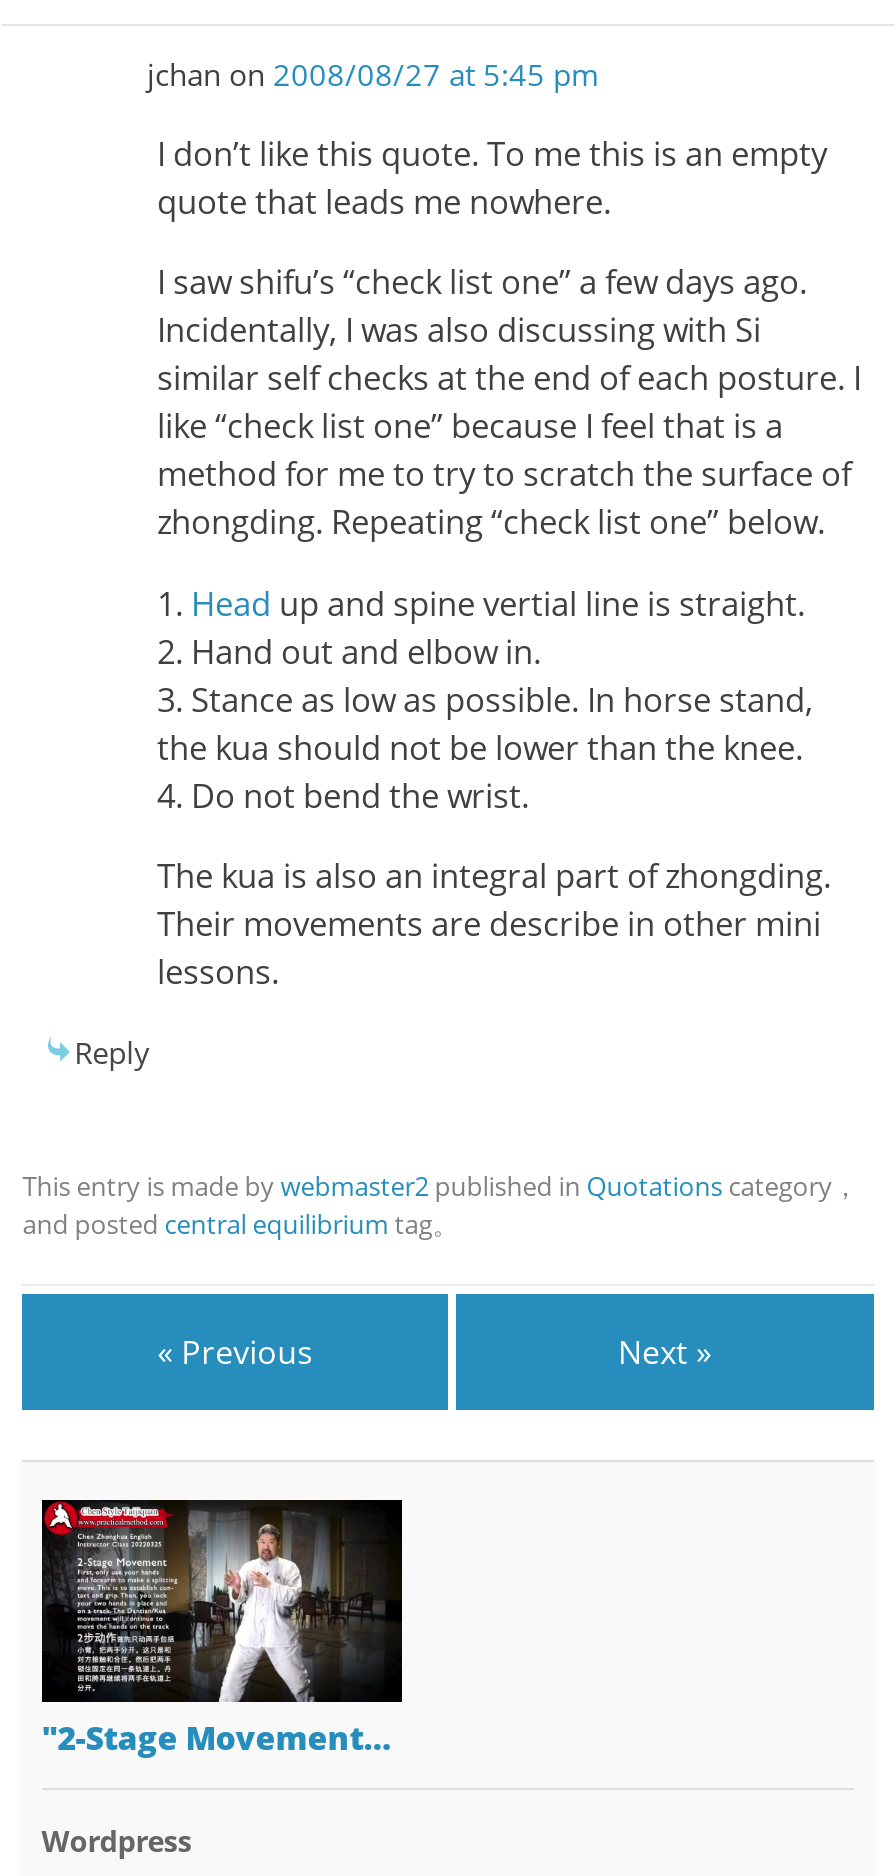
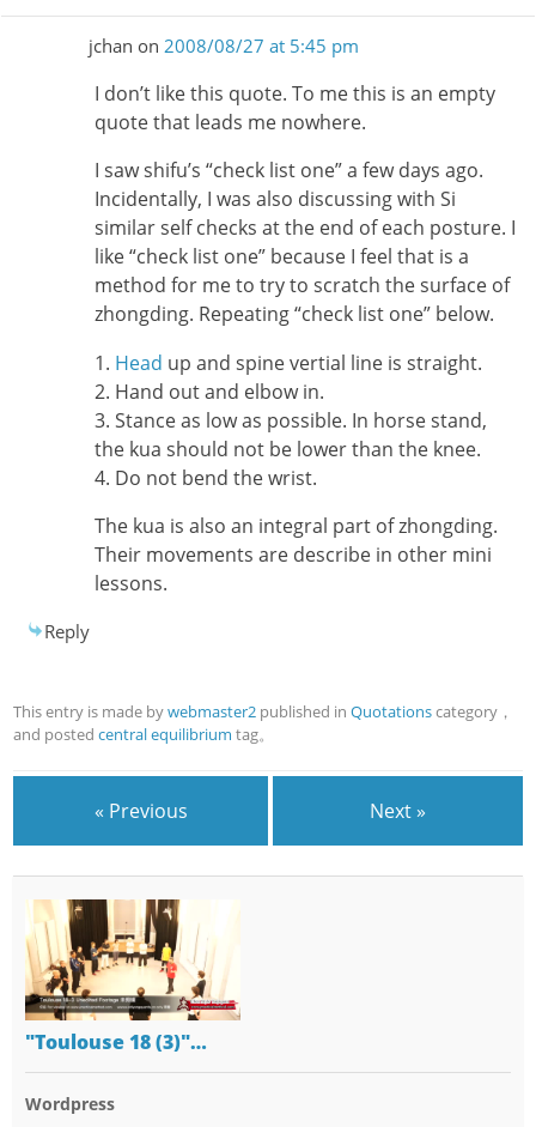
- [image]
- "2-Stage Movement…
+ [image]
+ "Toulouse 18 (3)"…
